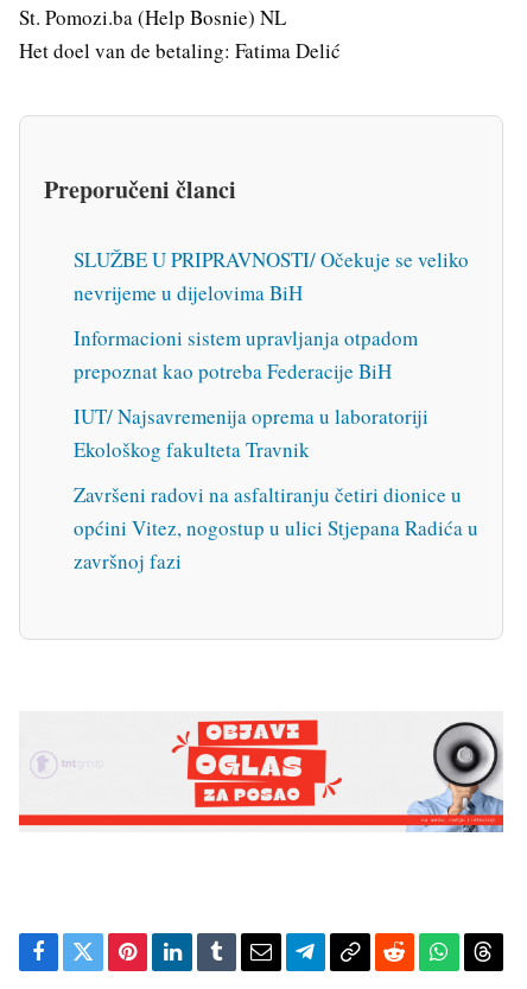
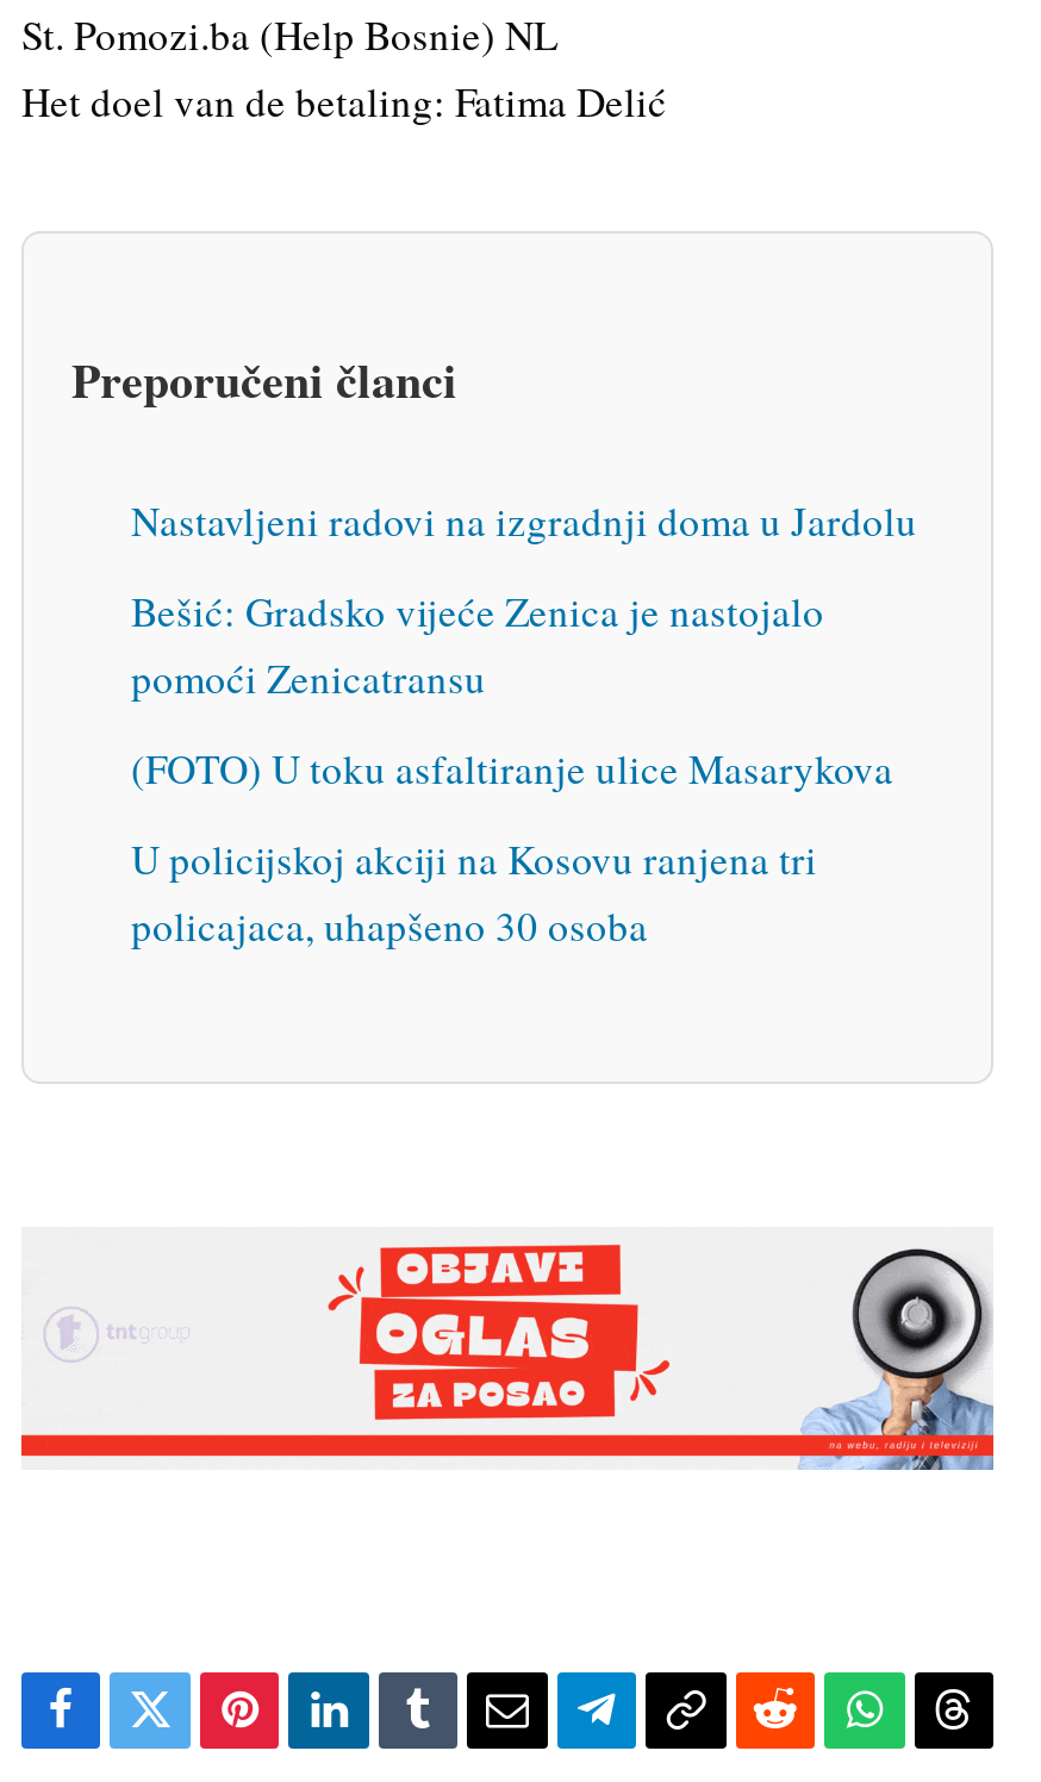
- SLUŽBE U PRIPRAVNOSTI/ Očekuje se veliko
- nevrijeme u dijelovima BiH
+ Nastavljeni radovi na izgradnji doma u Jardolu

- Informacioni sistem upravljanja otpadom
- prepoznat kao potreba Federacije BiH
+ Bešić: Gradsko vijeće Zenica je nastojalo
+ pomoći Zenicatransu

- IUT/ Najsavremenija oprema u laboratoriji
- Ekološkog fakulteta Travnik
+ (FOTO) U toku asfaltiranje ulice Masarykova

- Završeni radovi na asfaltiranju četiri dionice u
- općini Vitez, nogostup u ulici Stjepana Radića u
- završnoj fazi
+ U policijskoj akciji na Kosovu ranjena tri
+ policajaca, uhapšeno 30 osoba
